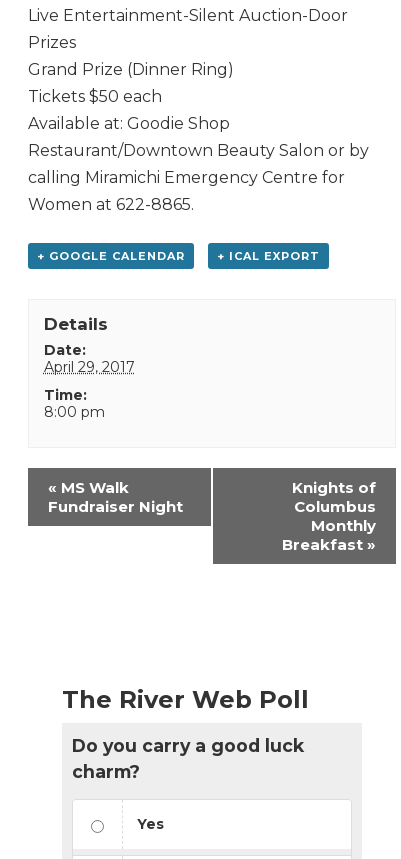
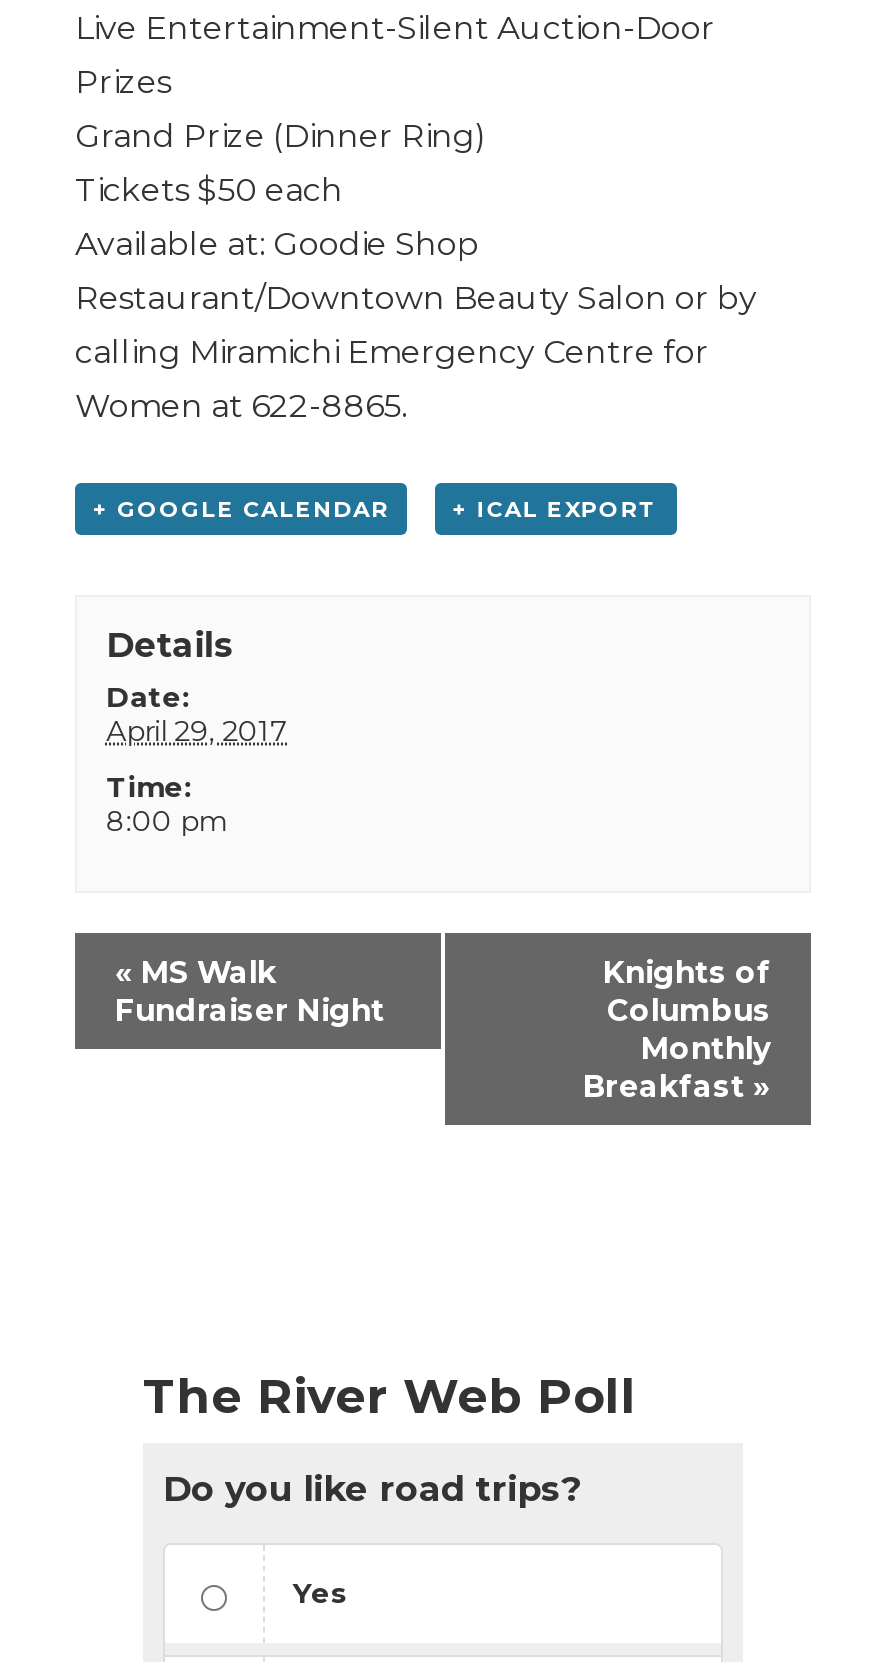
- Do you carry a good luck
- charm?
+ Do you like road trips?
